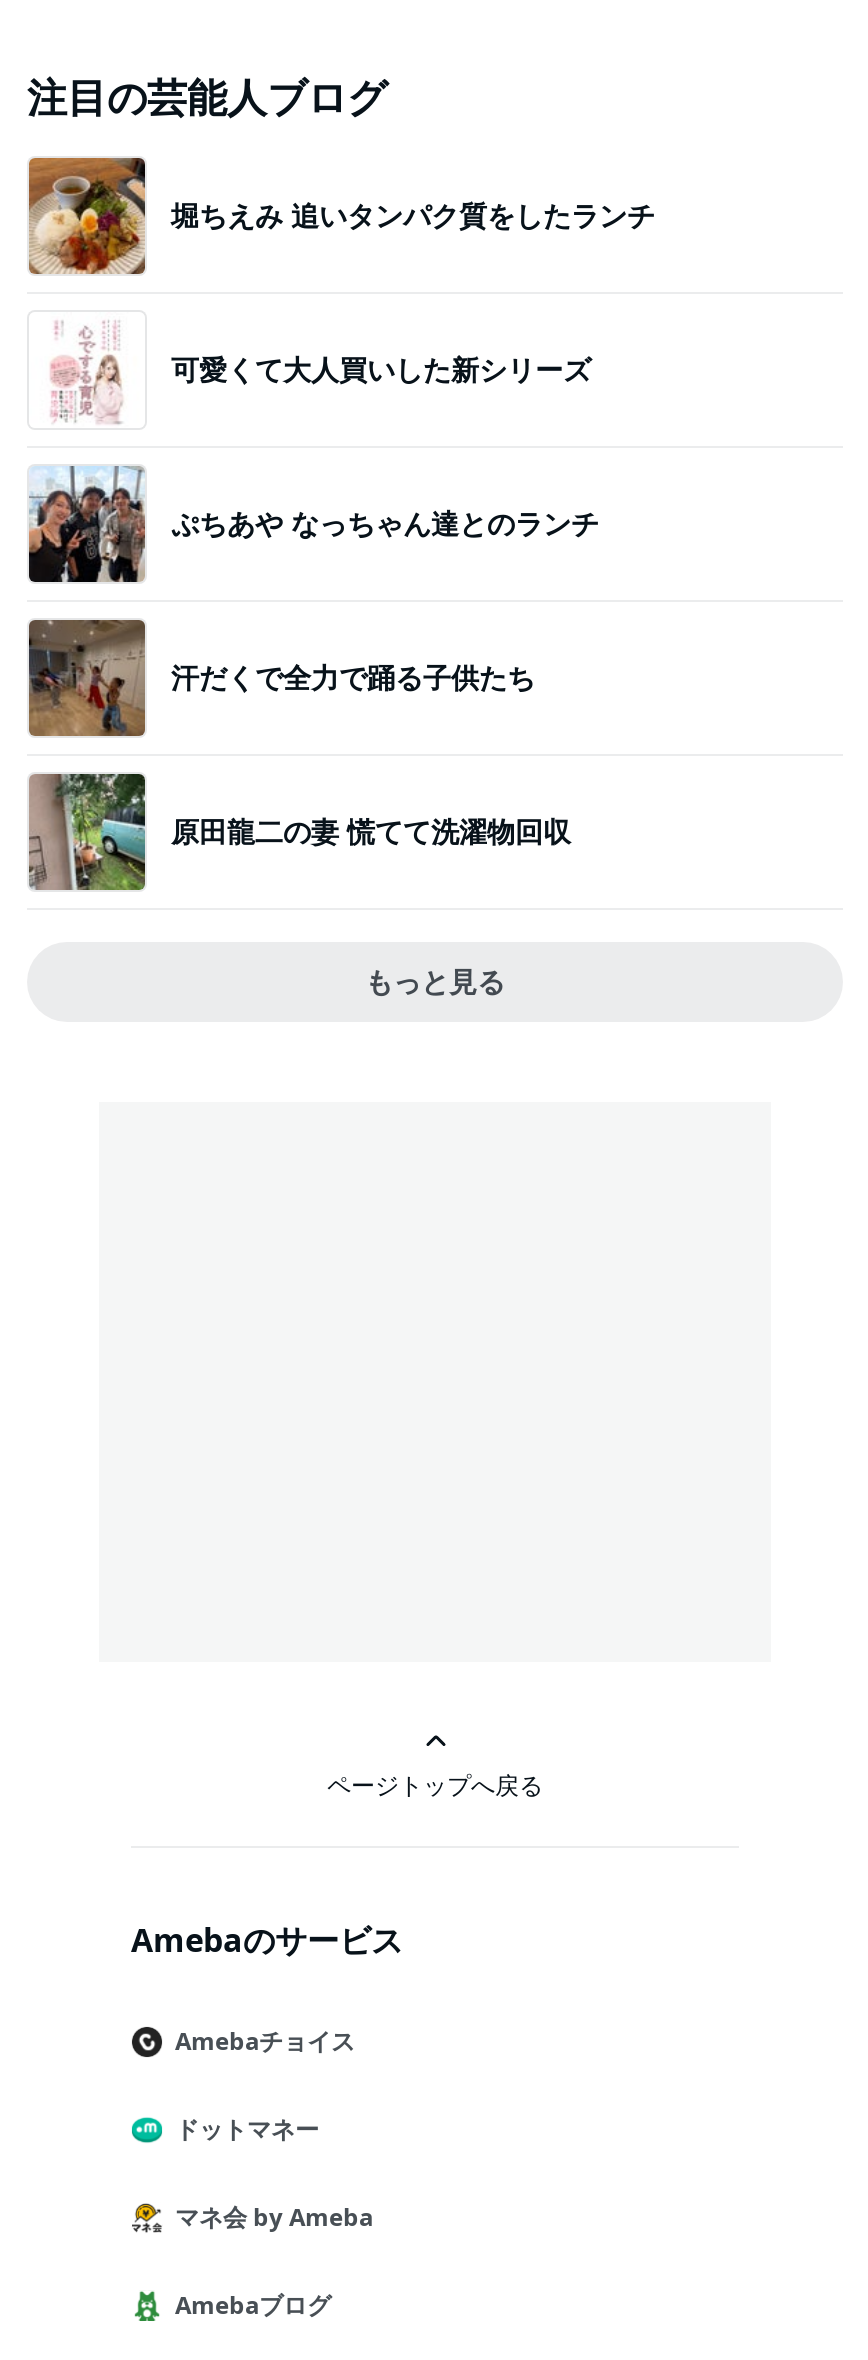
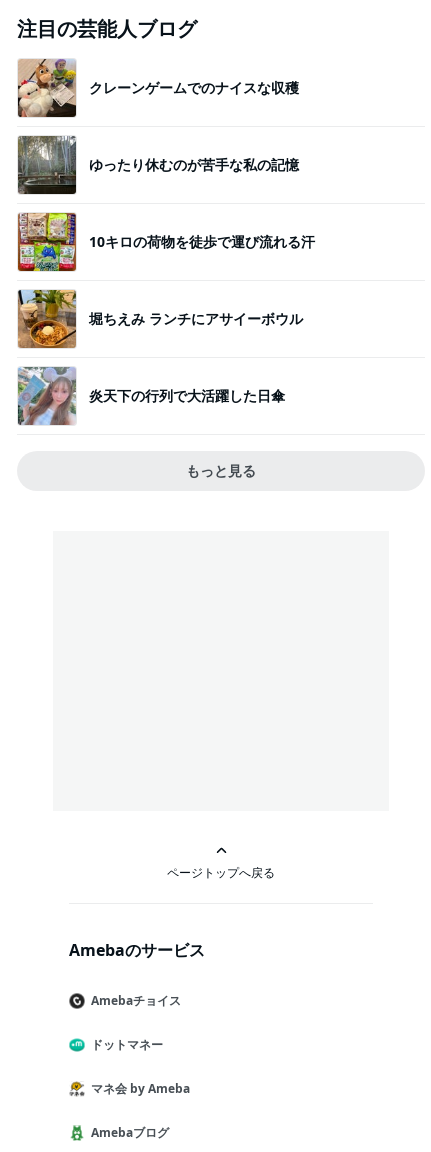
- [image]
- 堀ちえみ 追いタンパク質をしたランチ
+ [image]
+ クレーンゲームでのナイスな収穫

- [image]
- 可愛くて大人買いした新シリーズ
+ [image]
+ ゆったり休むのが苦手な私の記憶

- [image]
- ぷちあや なっちゃん達とのランチ
+ [image]
+ 10キロの荷物を徒歩で運び流れる汗

- [image]
- 汗だくで全力で踊る子供たち
+ [image]
+ 堀ちえみ ランチにアサイーボウル

- [image]
- 原田龍二の妻 慌てて洗濯物回収
+ [image]
+ 炎天下の行列で大活躍した日傘
